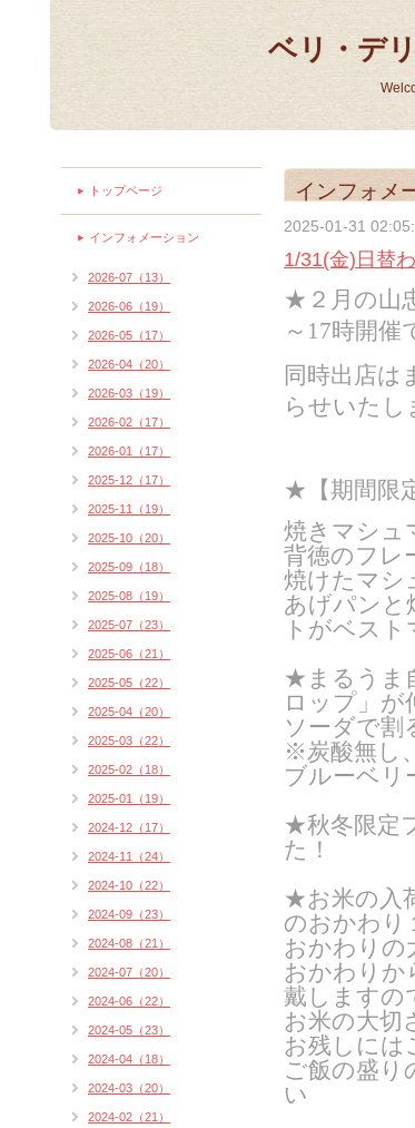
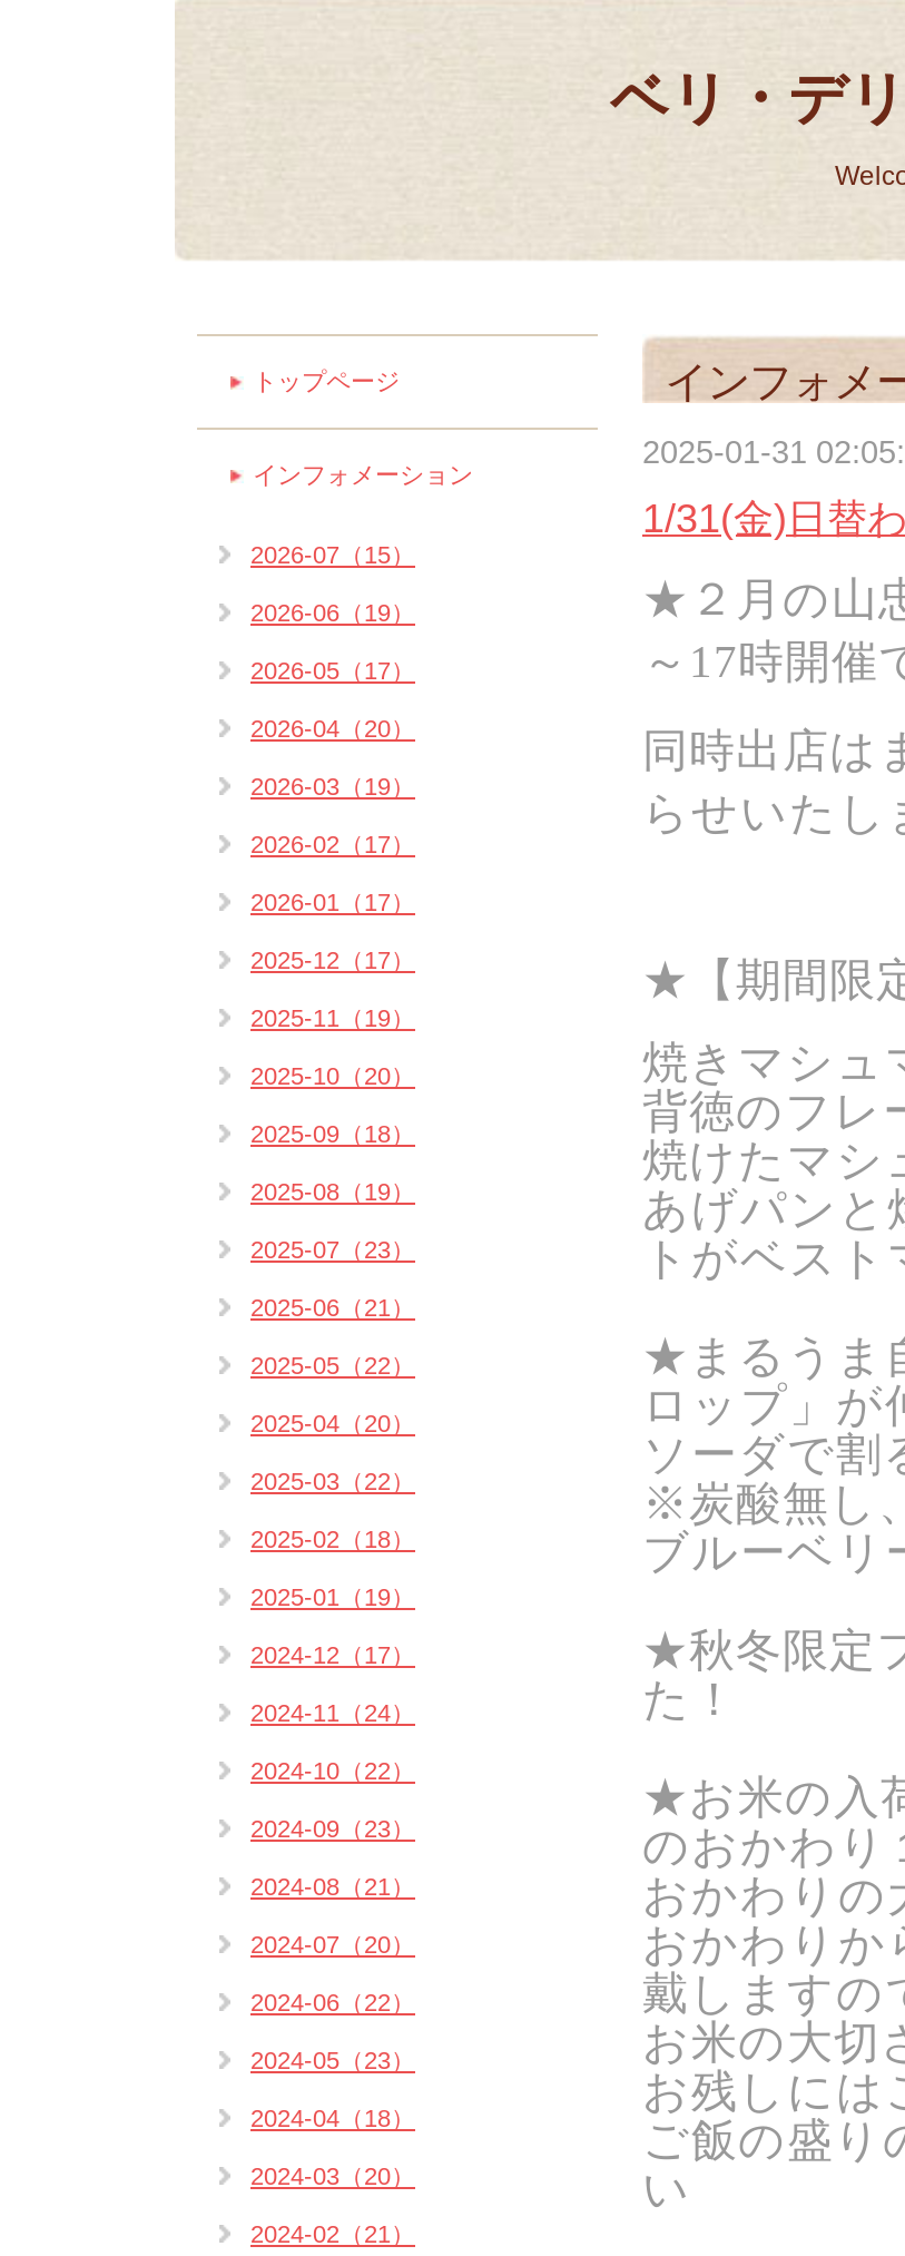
- 2026-07（13）
+ 2026-07（15）
